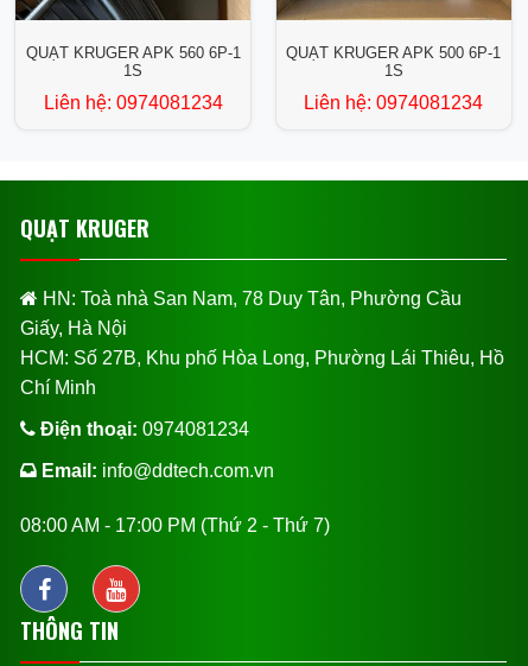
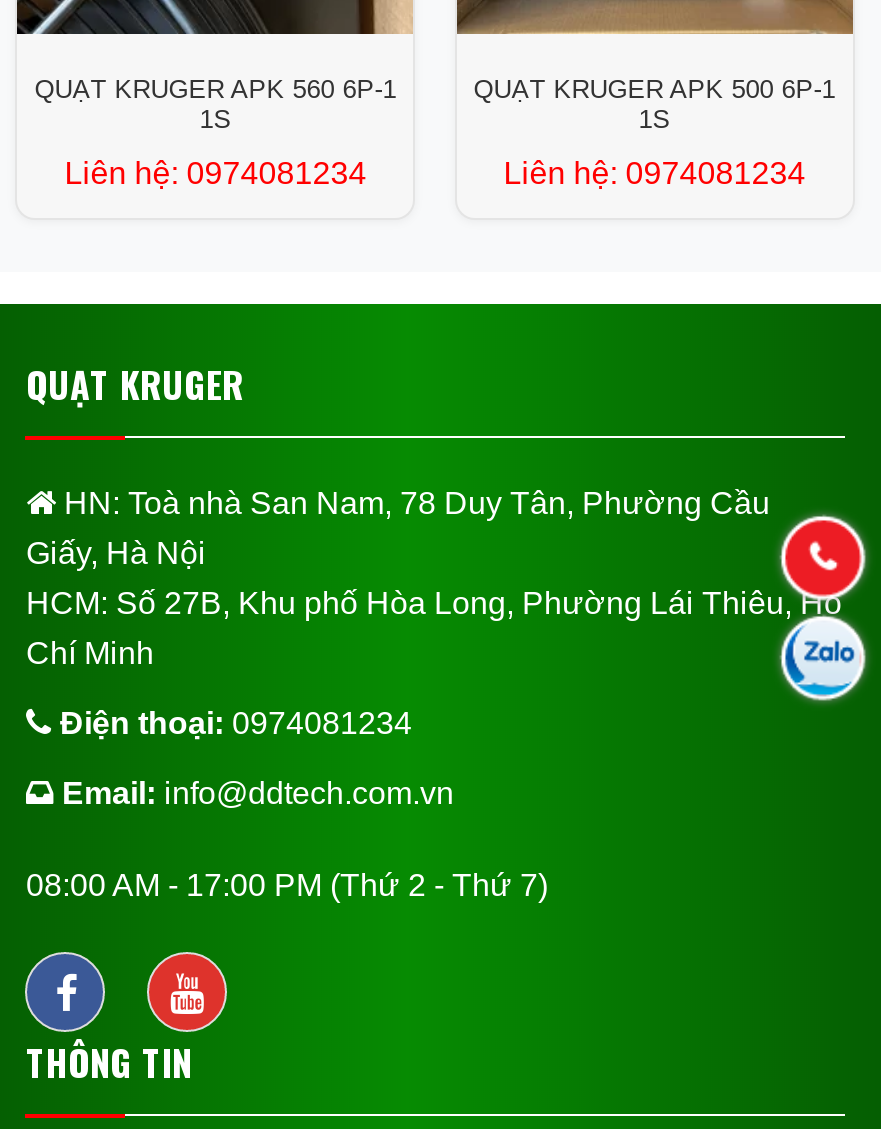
+ [image]

+ [image]
